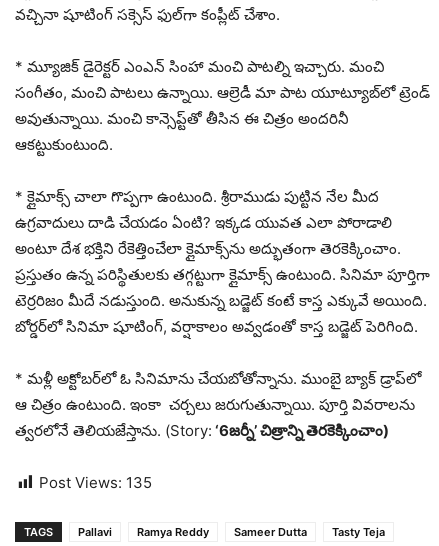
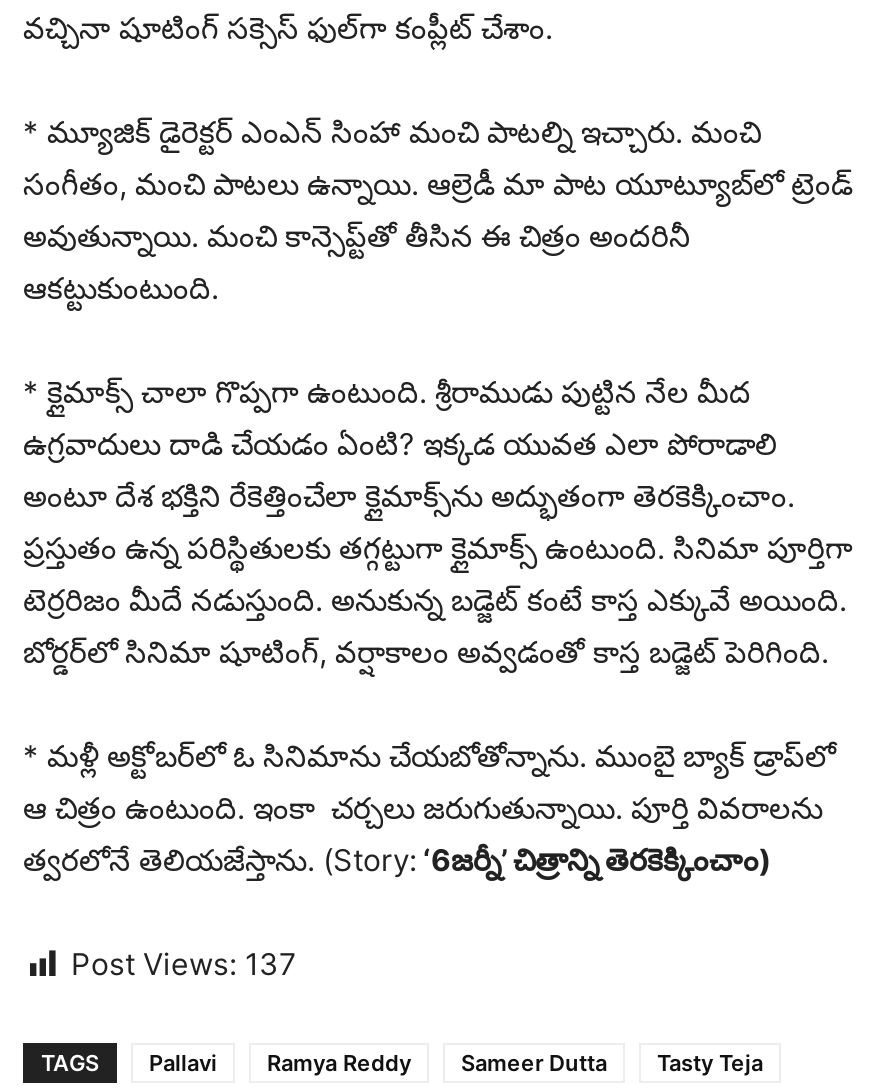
- Post Views: 135
+ Post Views: 137
